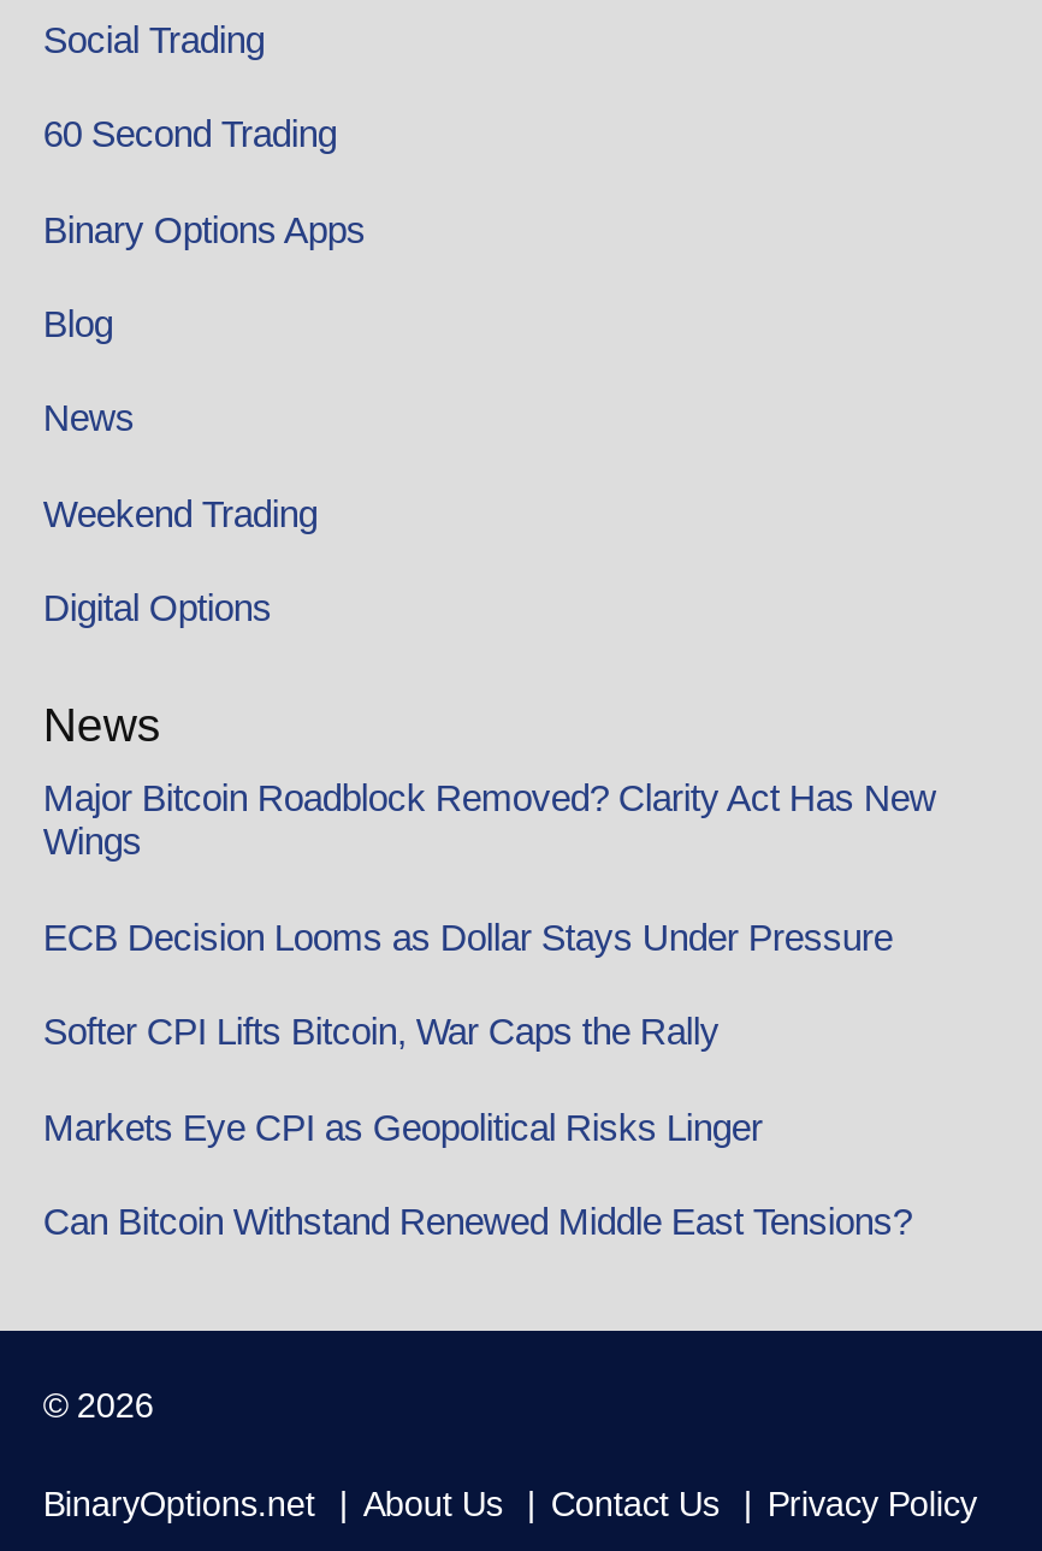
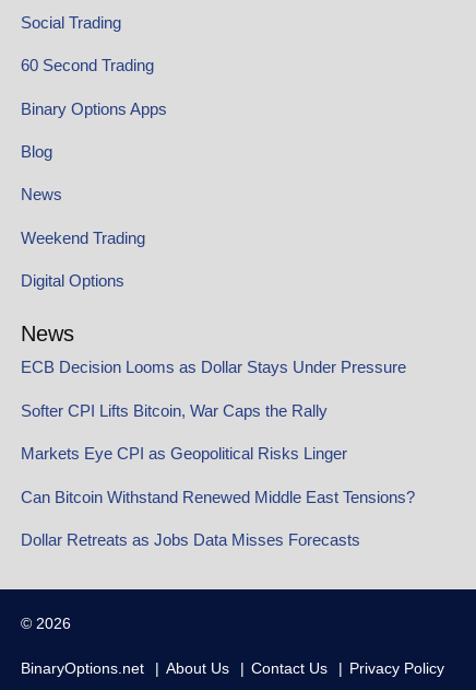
- Major Bitcoin Roadblock Removed? Clarity Act Has New
- Wings

moved up: ECB Decision Looms as Dollar Stays Under Pressure | Softer CPI Lifts Bitcoin, War Caps the Rally | Markets Eye CPI as Geopolitical Risks Linger | Can Bitcoin Withstand Renewed Middle East Tensions?

+ Dollar Retreats as Jobs Data Misses Forecasts
